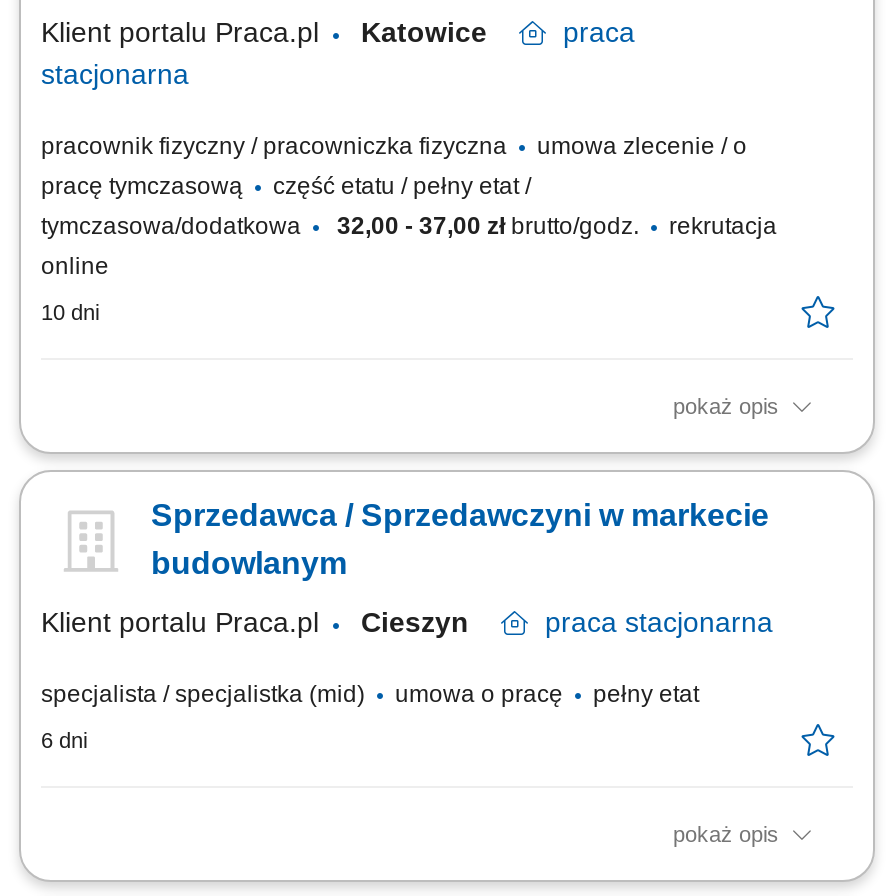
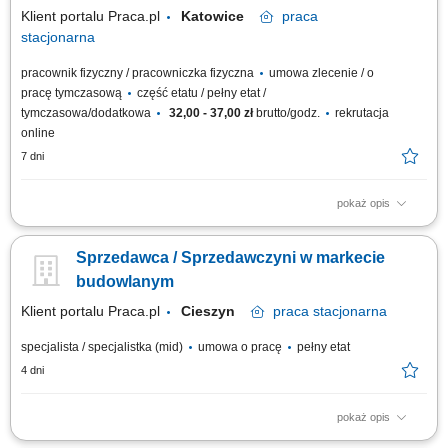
- 10 dni
+ 7 dni

- 6 dni
+ 4 dni
